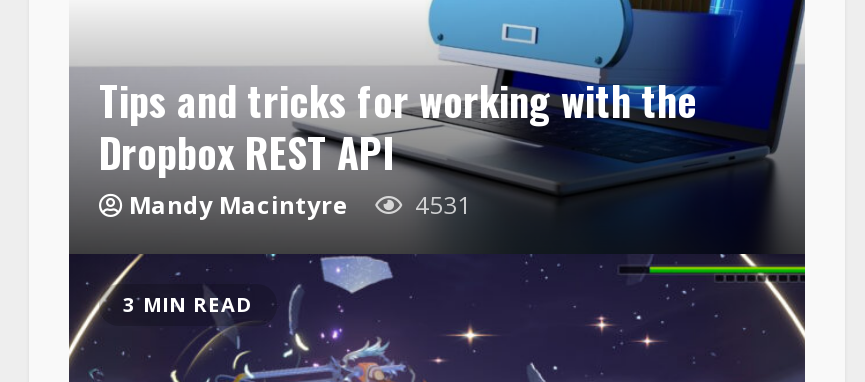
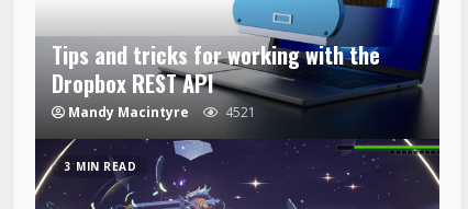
- Mandy Macintyre 4531
+ Mandy Macintyre 4521
